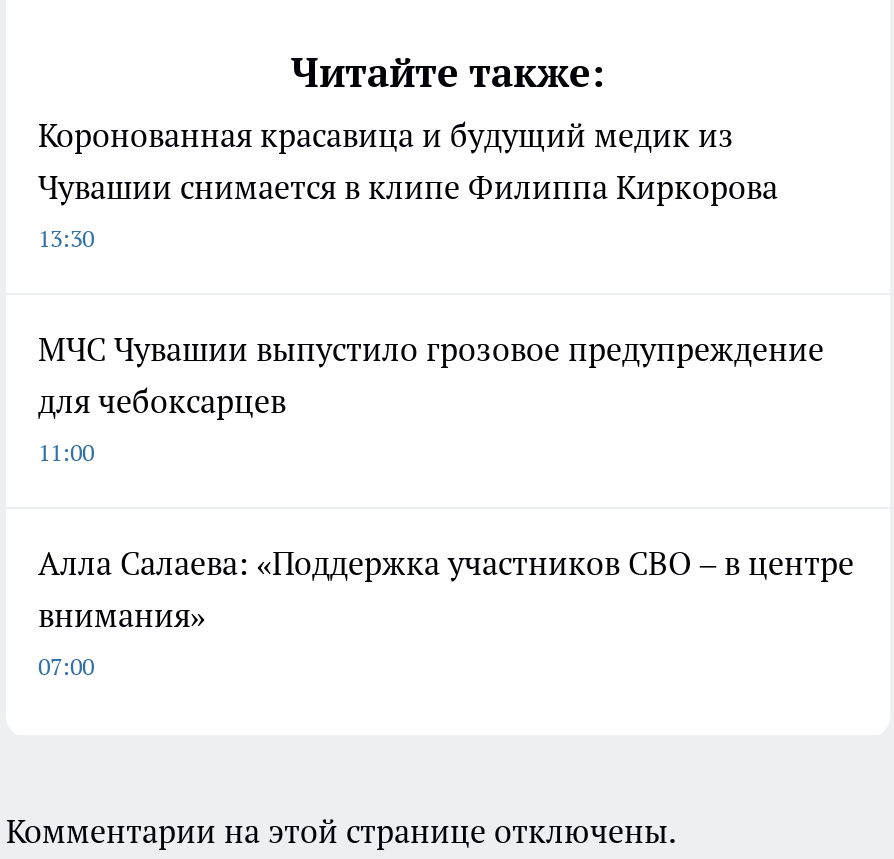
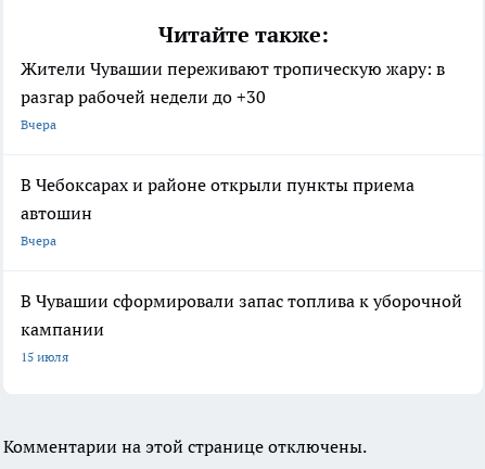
- Коронованная красавица и будущий медик из
- Чувашии снимается в клипе Филиппа Киркорова
- 13:30
+ Жители Чувашии переживают тропическую жару: в
+ разгар рабочей недели до +30
+ Вчера

- МЧС Чувашии выпустило грозовое предупреждение
- для чебоксарцев
- 11:00
+ В Чебоксарах и районе открыли пункты приема
+ автошин
+ Вчера

- Алла Салаева: «Поддержка участников СВО – в центре
- внимания»
- 07:00
+ В Чувашии сформировали запас топлива к уборочной
+ кампании
+ 15 июля
